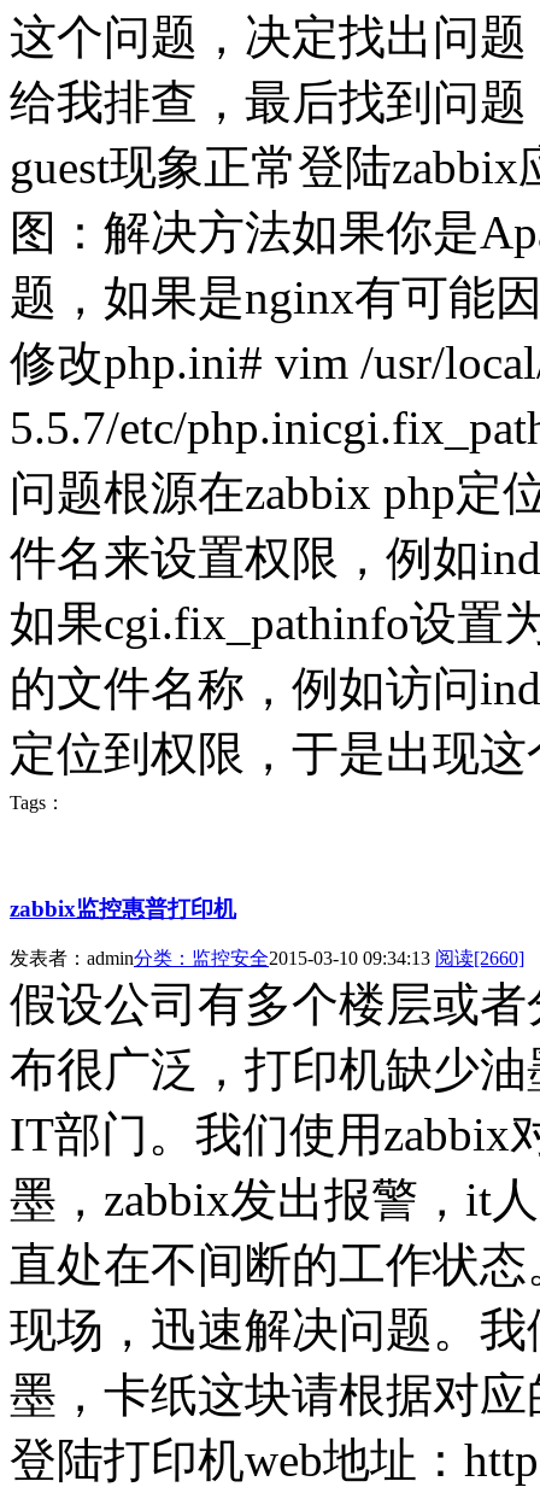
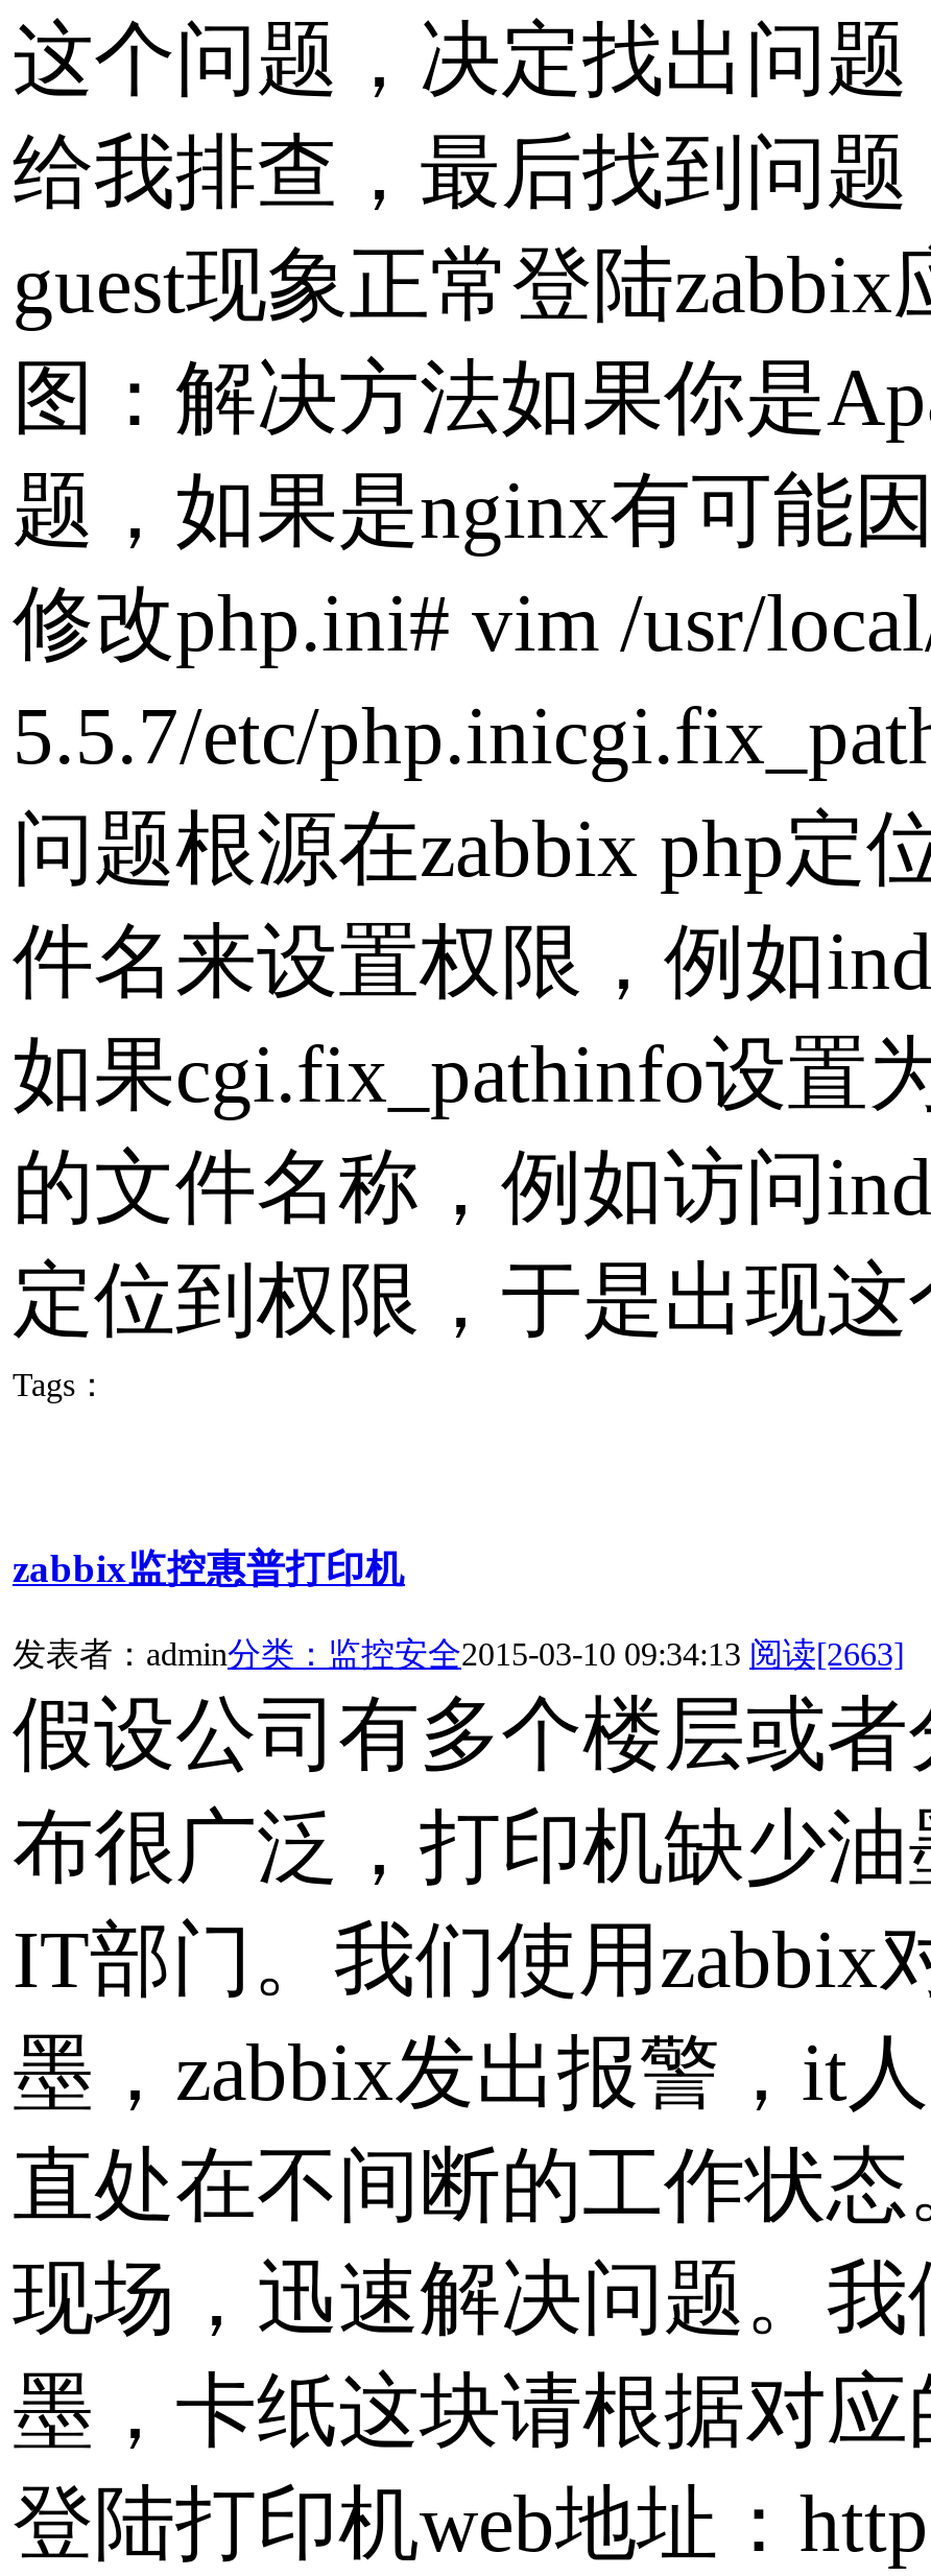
- 发表者：admin分类：监控安全2015-03-10 09:34:13 阅读[2660]
+ 发表者：admin分类：监控安全2015-03-10 09:34:13 阅读[2663]
